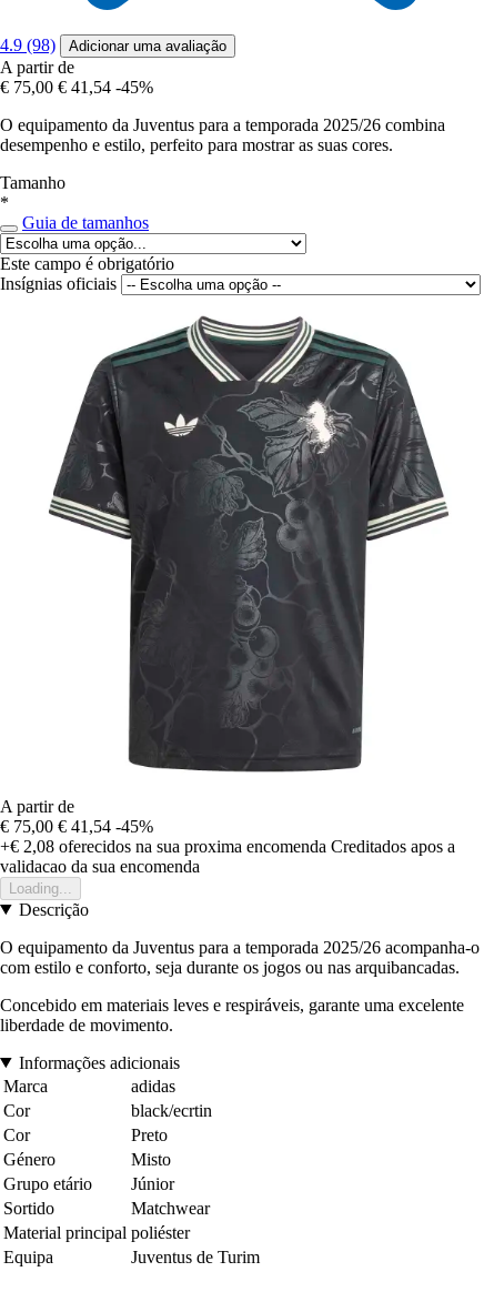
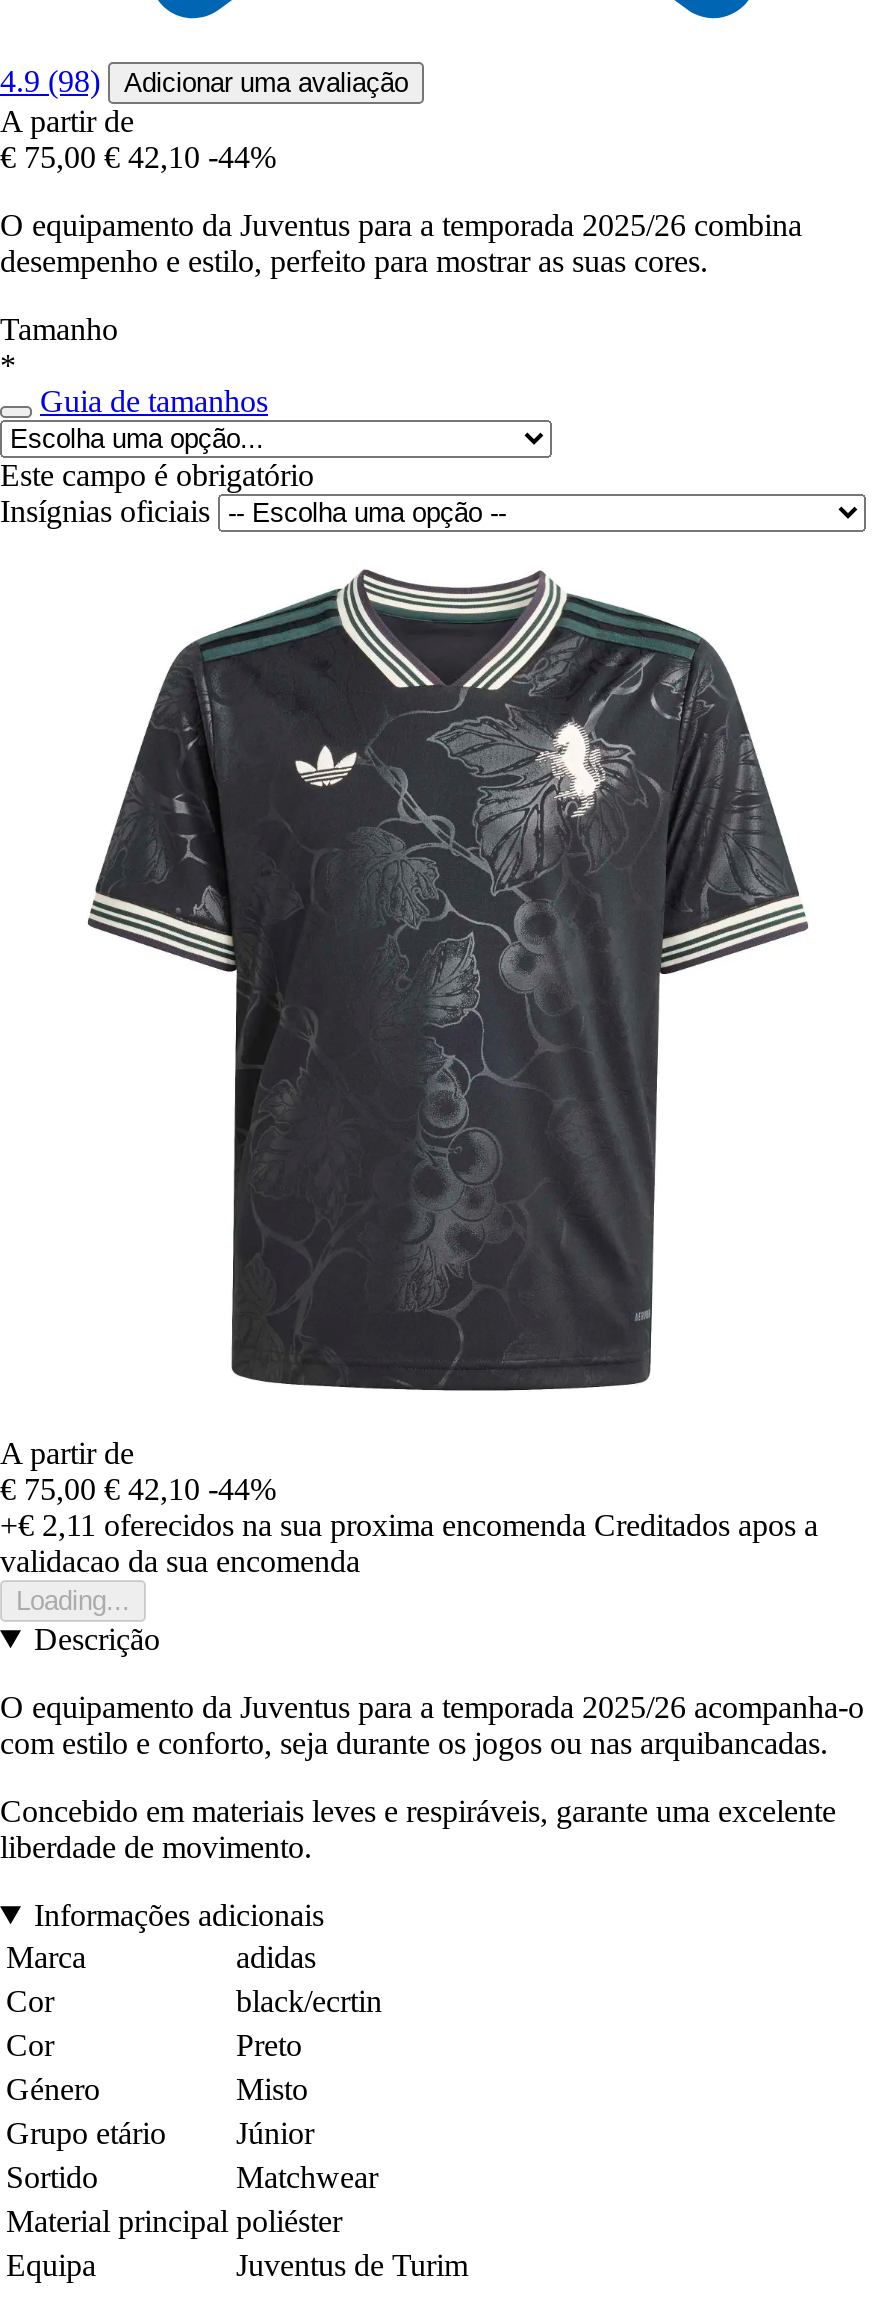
- € 75,00 € 41,54 -45%
+ € 75,00 € 42,10 -44%

- € 75,00 € 41,54 -45%
+ € 75,00 € 42,10 -44%

- +€ 2,08 oferecidos na sua proxima encomenda Creditados apos a
+ +€ 2,11 oferecidos na sua proxima encomenda Creditados apos a
